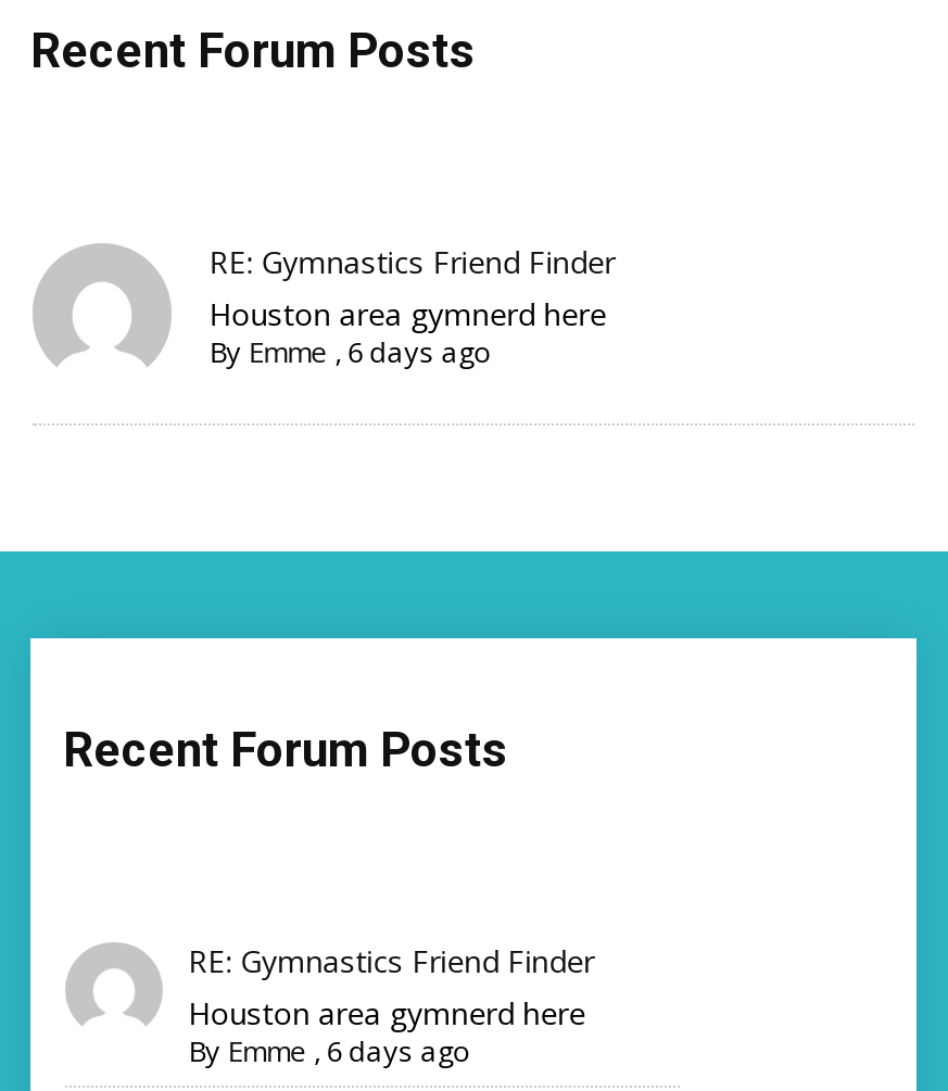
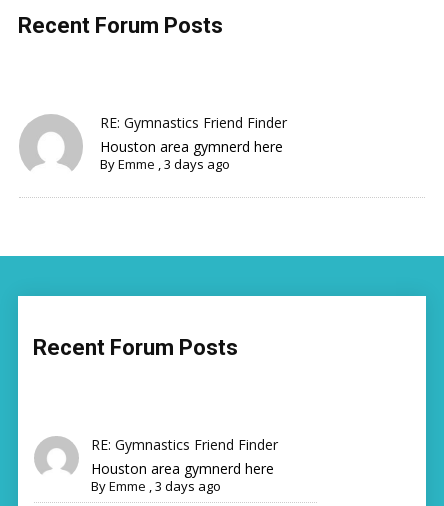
- By Emme, 6 days ago
+ By Emme, 3 days ago

- By Emme, 6 days ago
+ By Emme, 3 days ago
